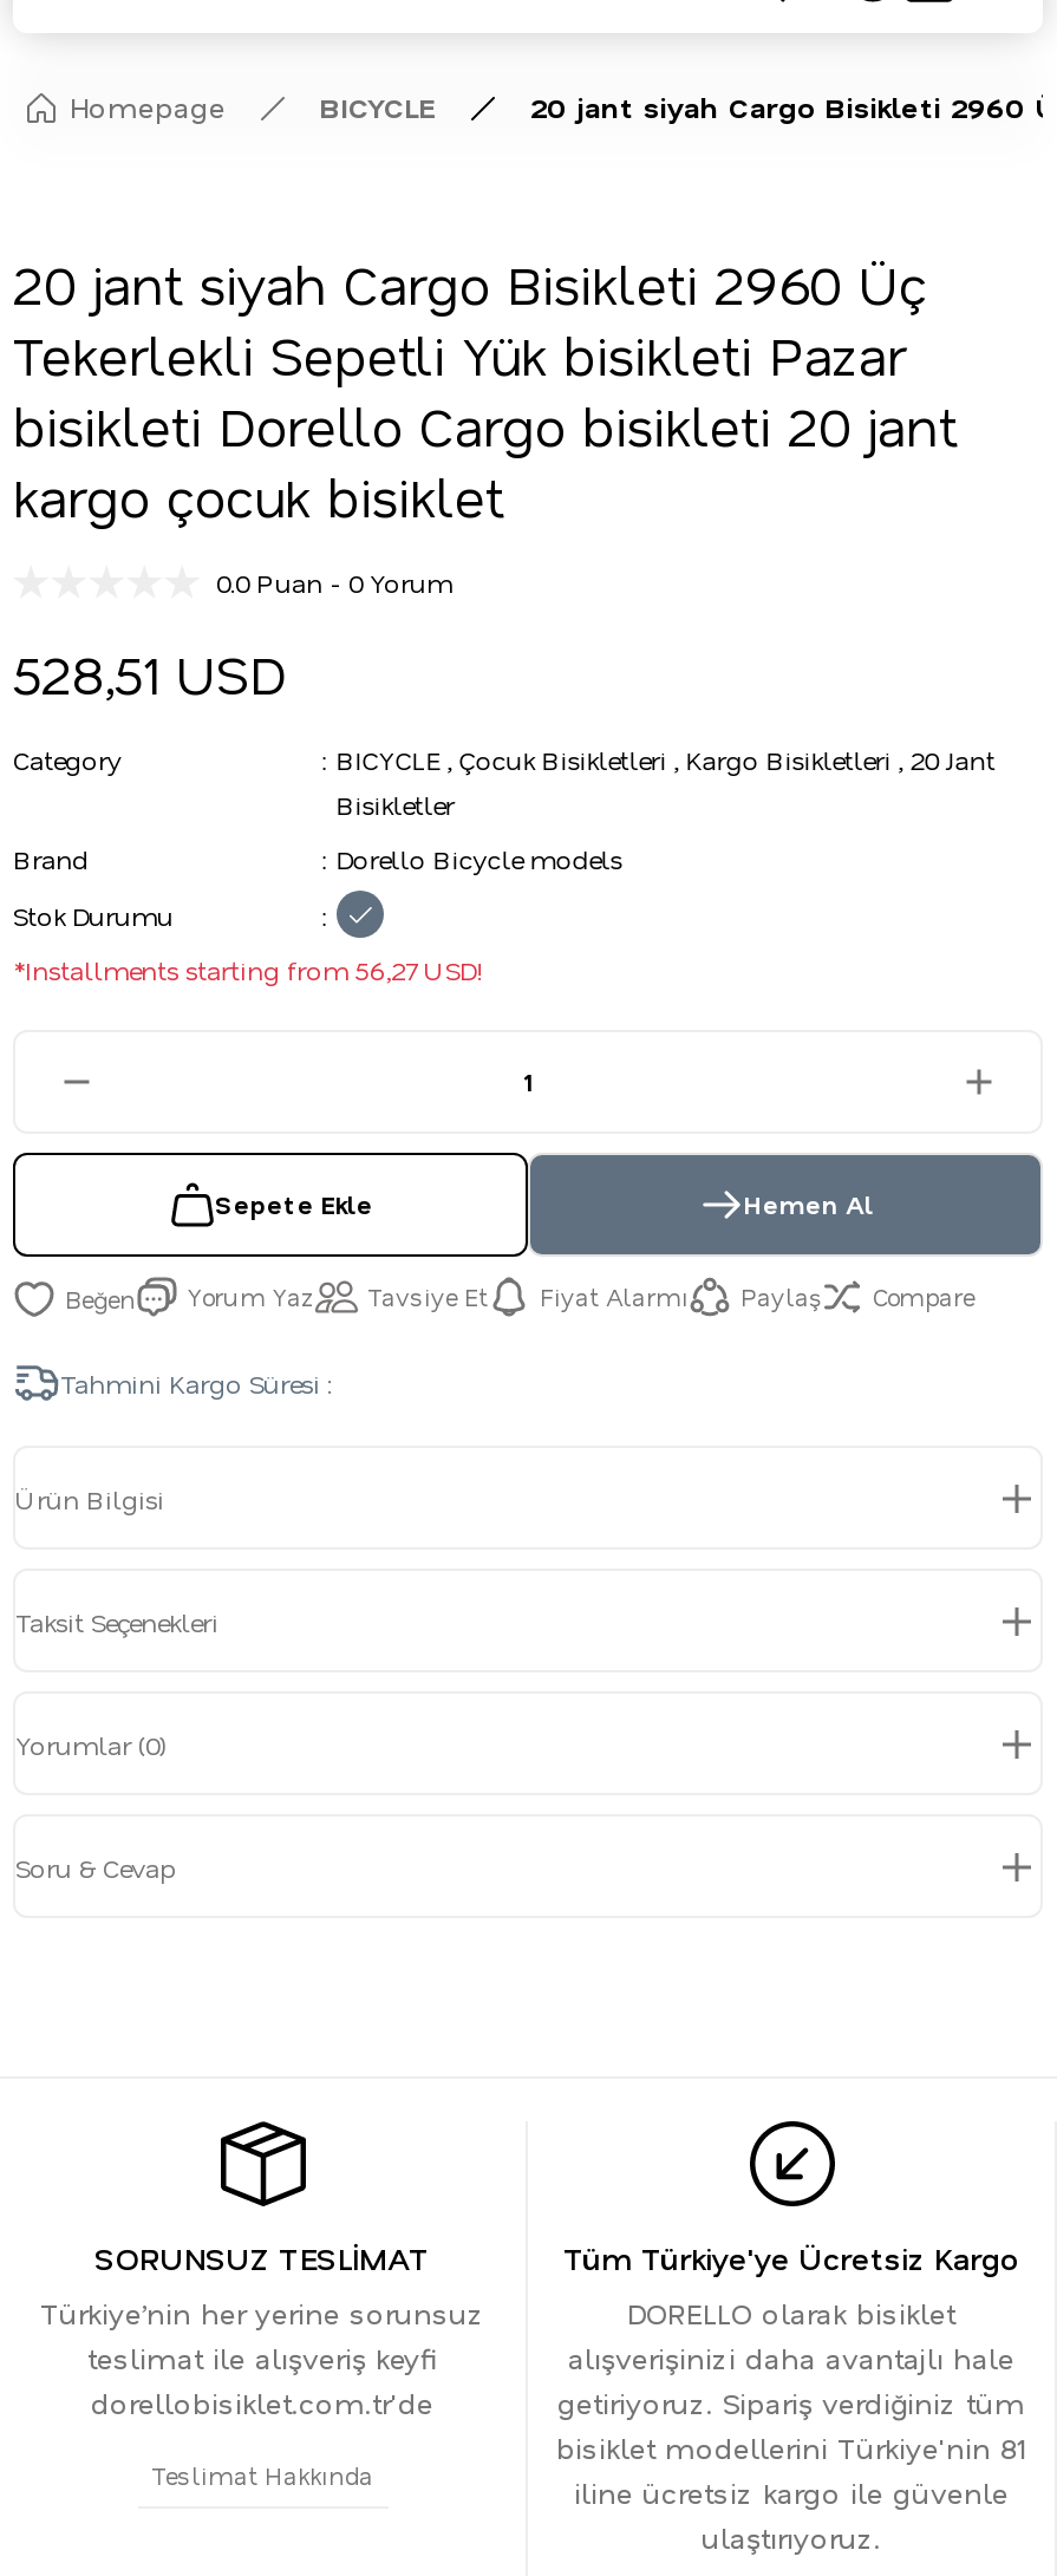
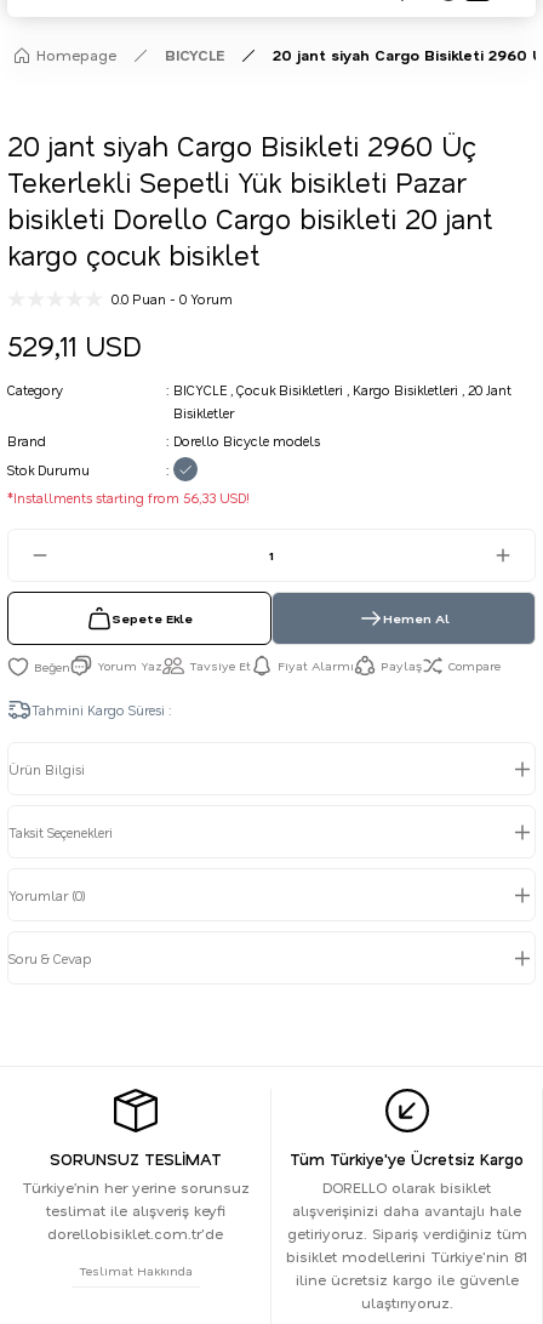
- 528,51 USD
+ 529,11 USD

- *Installments starting from 56,27 USD!
+ *Installments starting from 56,33 USD!
